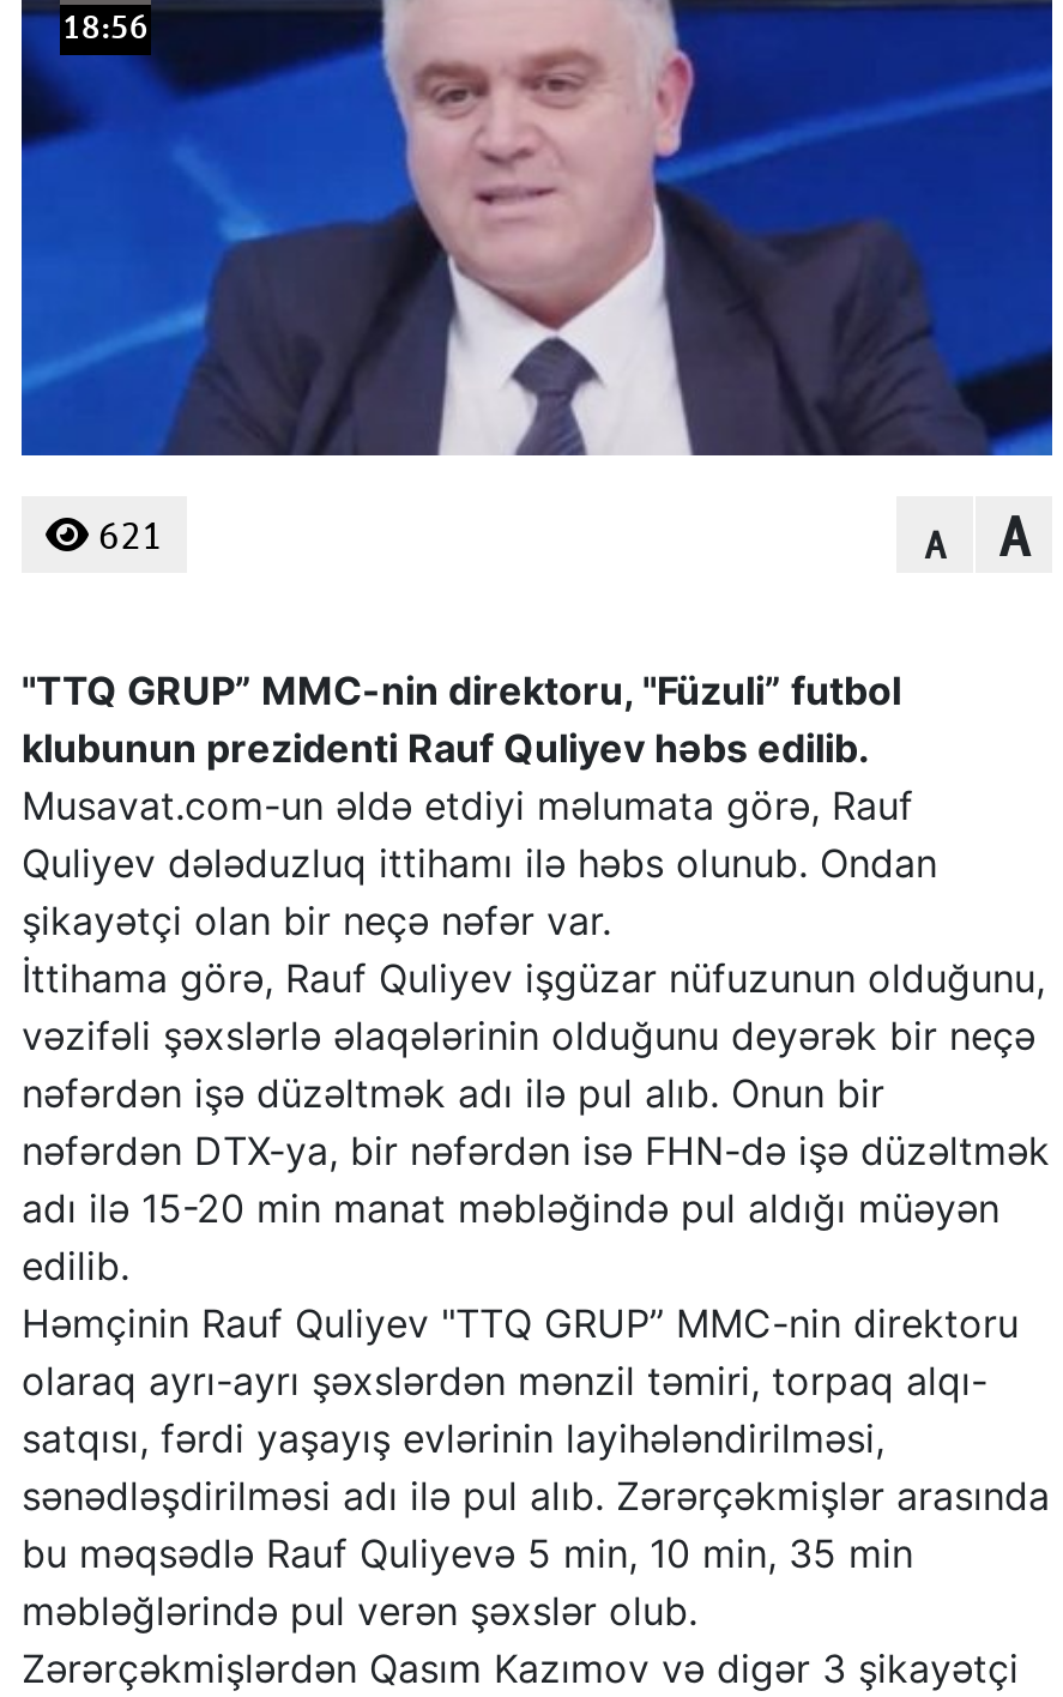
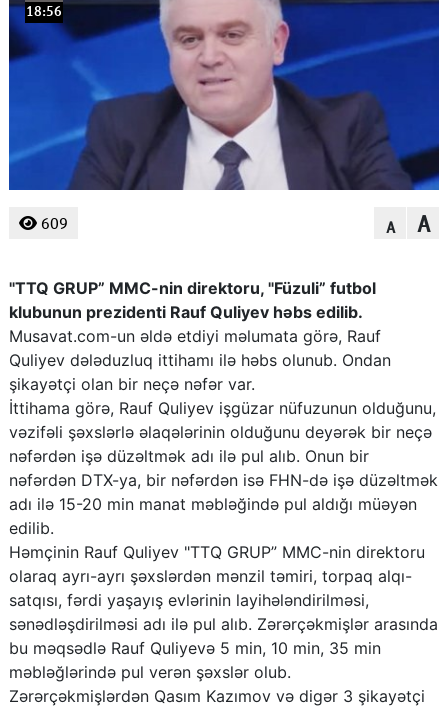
- 621
+ 609
